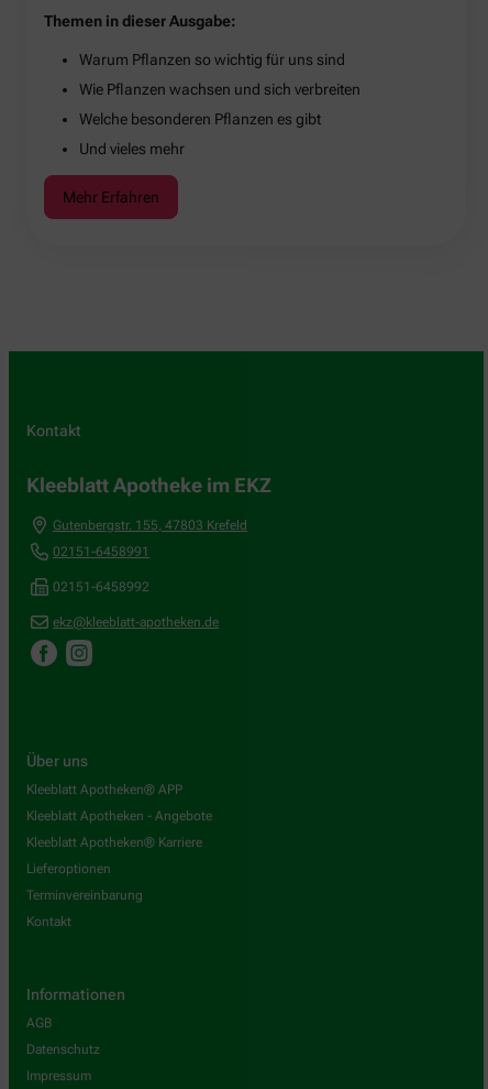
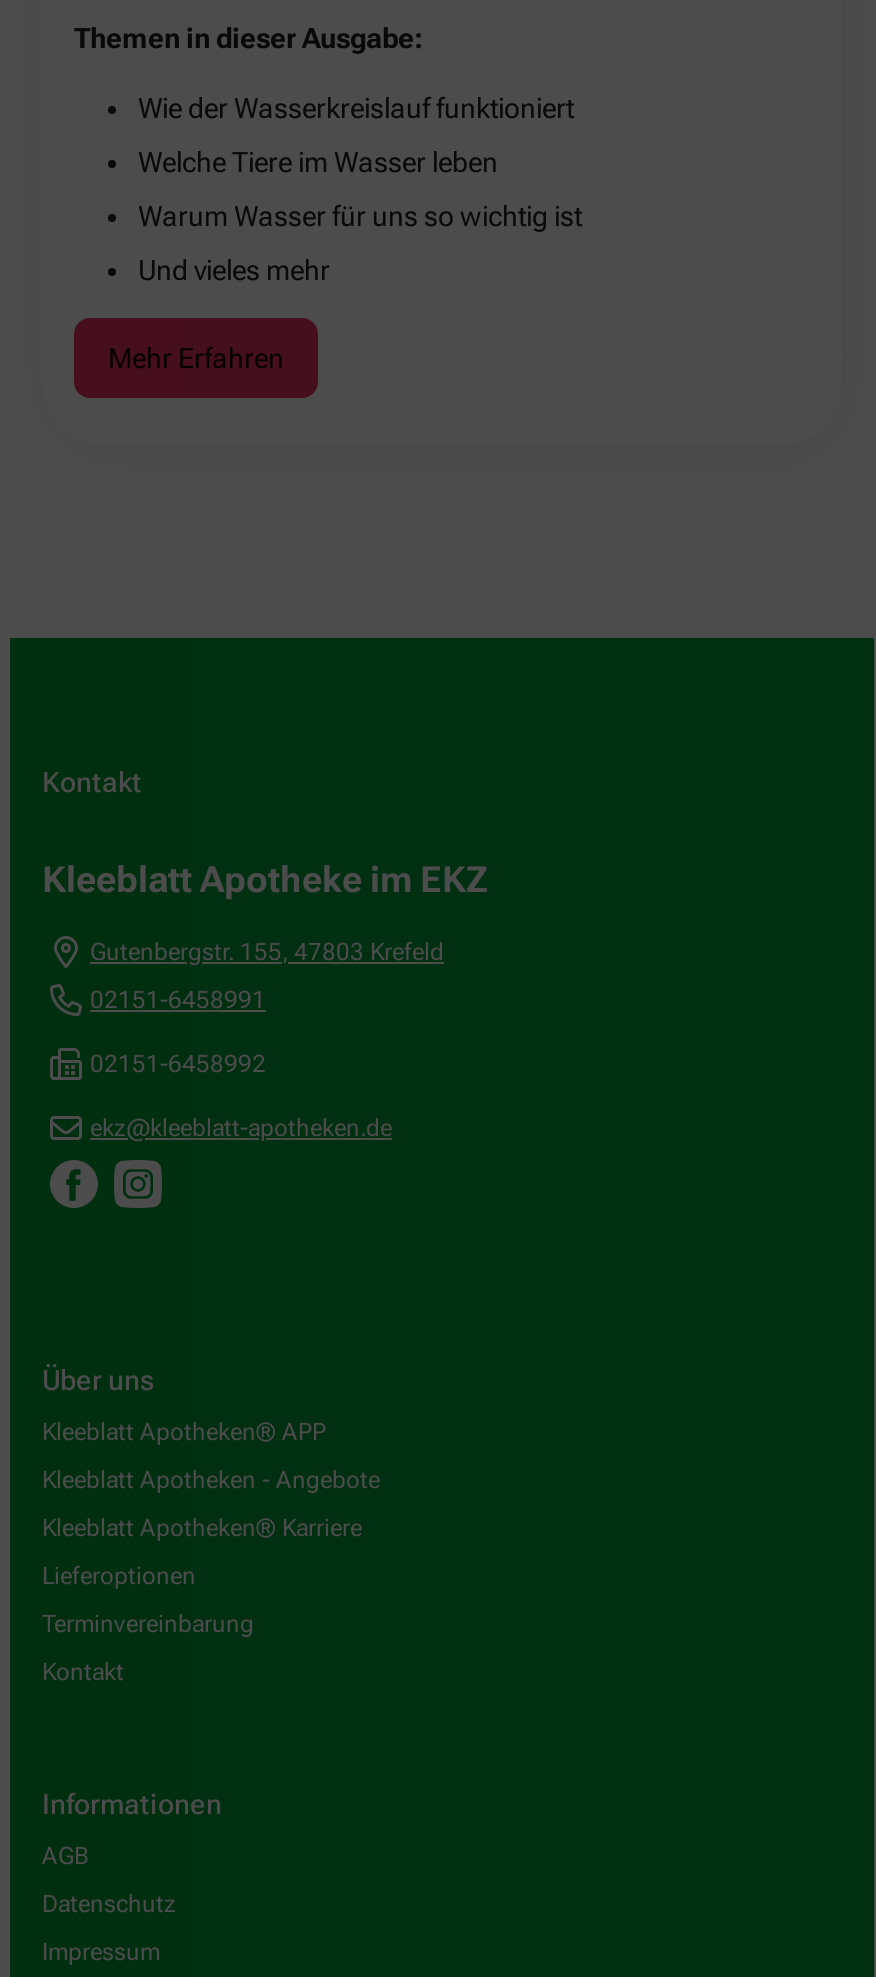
- Warum Pflanzen so wichtig für uns sind
+ Wie der Wasserkreislauf funktioniert

- Wie Pflanzen wachsen und sich verbreiten
+ Welche Tiere im Wasser leben

- Welche besonderen Pflanzen es gibt
+ Warum Wasser für uns so wichtig ist
